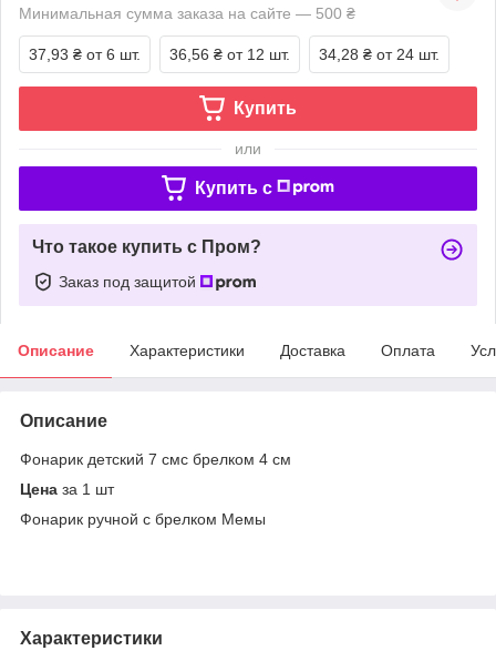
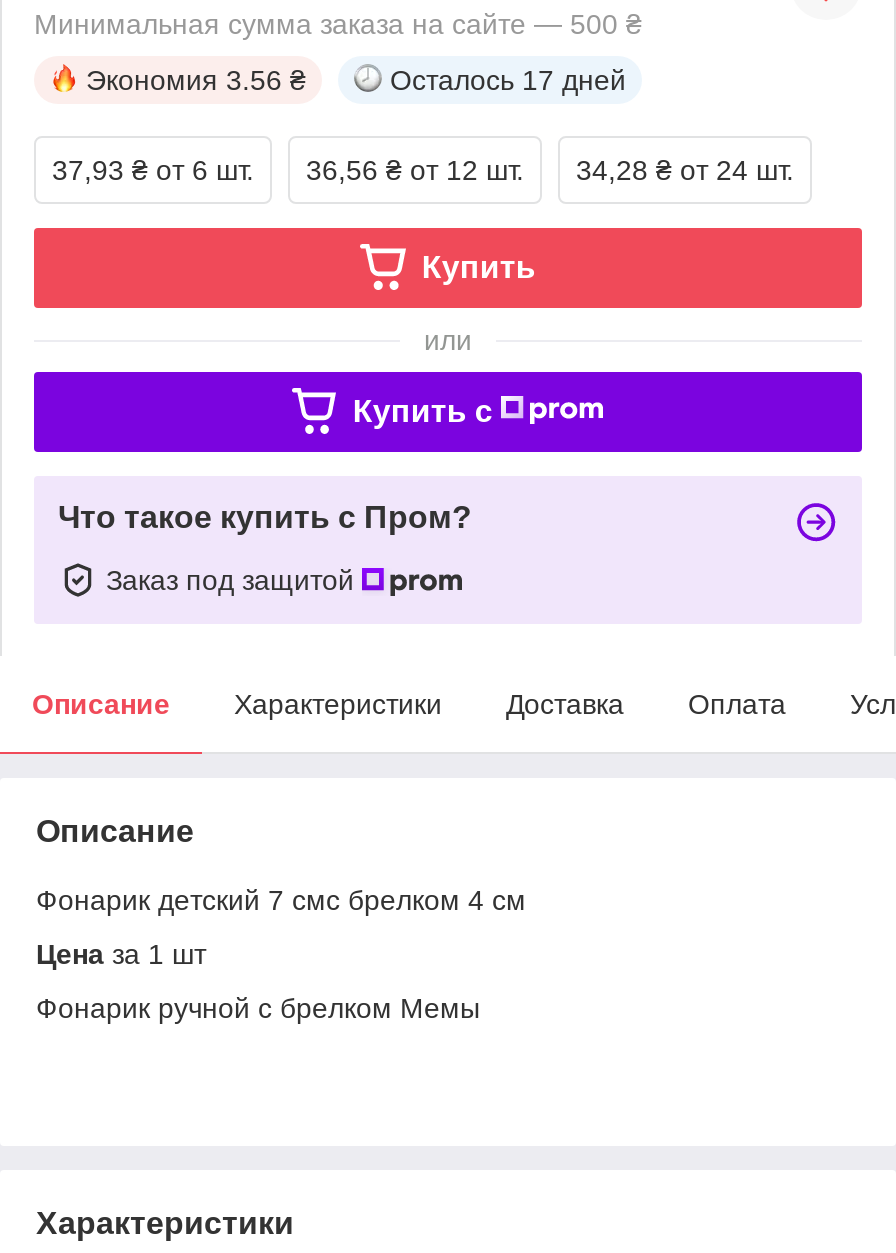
+ Экономия 3.56 ₴
+ Осталось 17 дней
